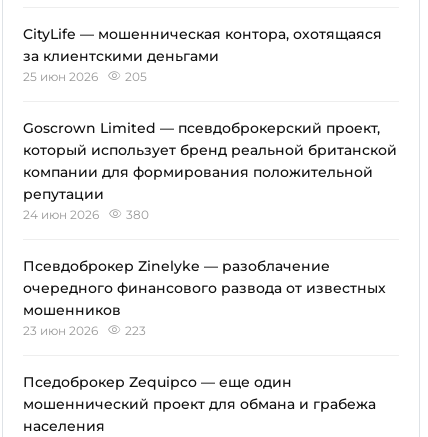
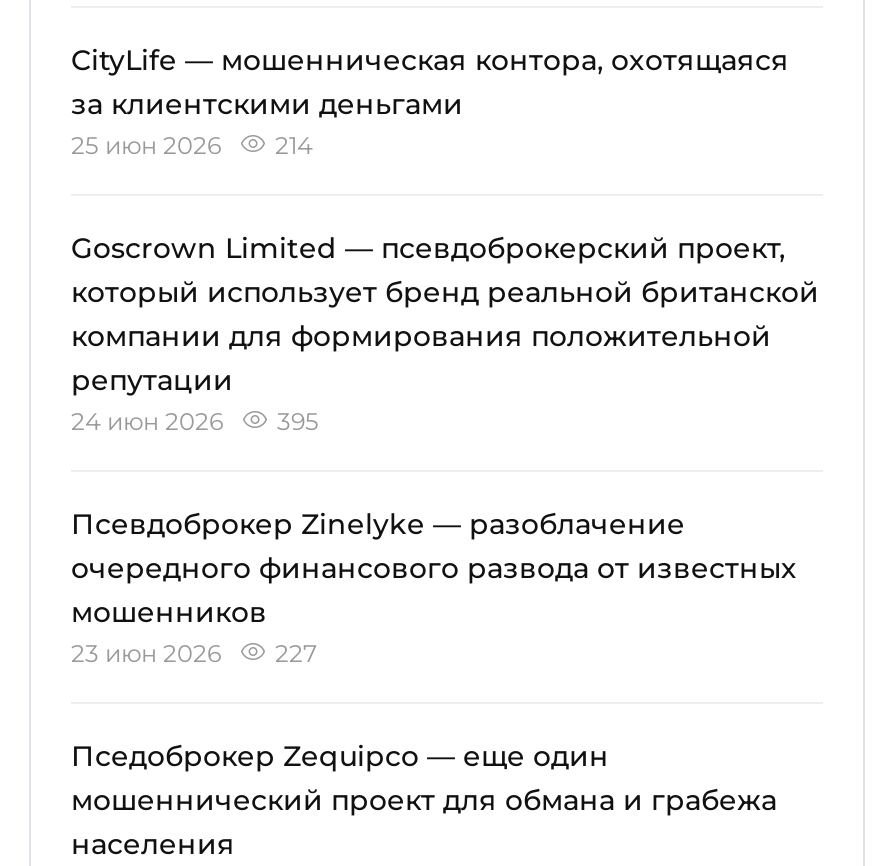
- 25 июн 2026 205
+ 25 июн 2026 214

- 24 июн 2026 380
+ 24 июн 2026 395

- 23 июн 2026 223
+ 23 июн 2026 227
